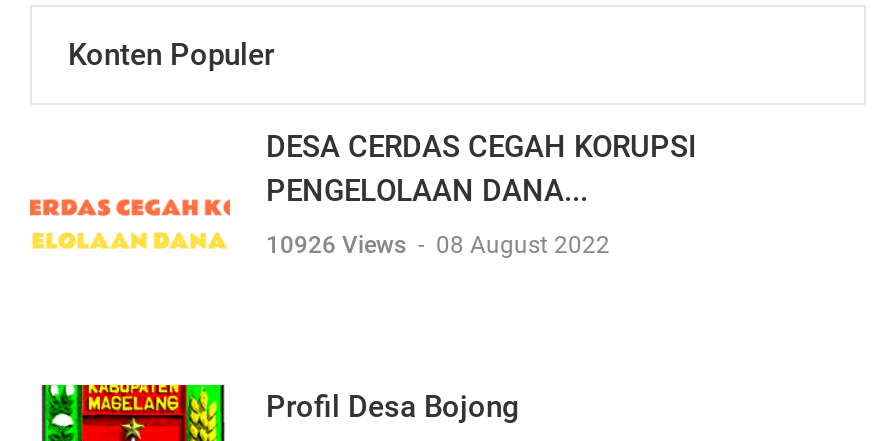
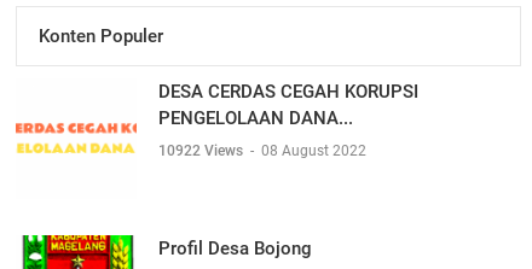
- 10926 Views - 08 August 2022
+ 10922 Views - 08 August 2022
